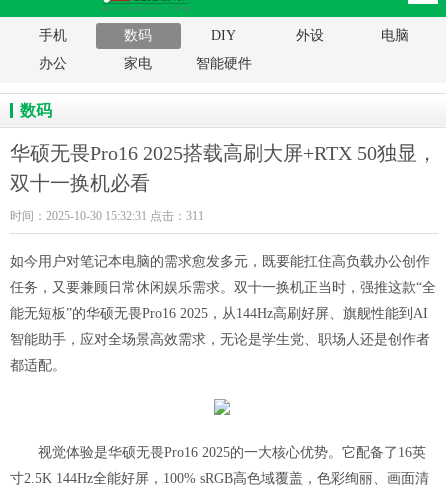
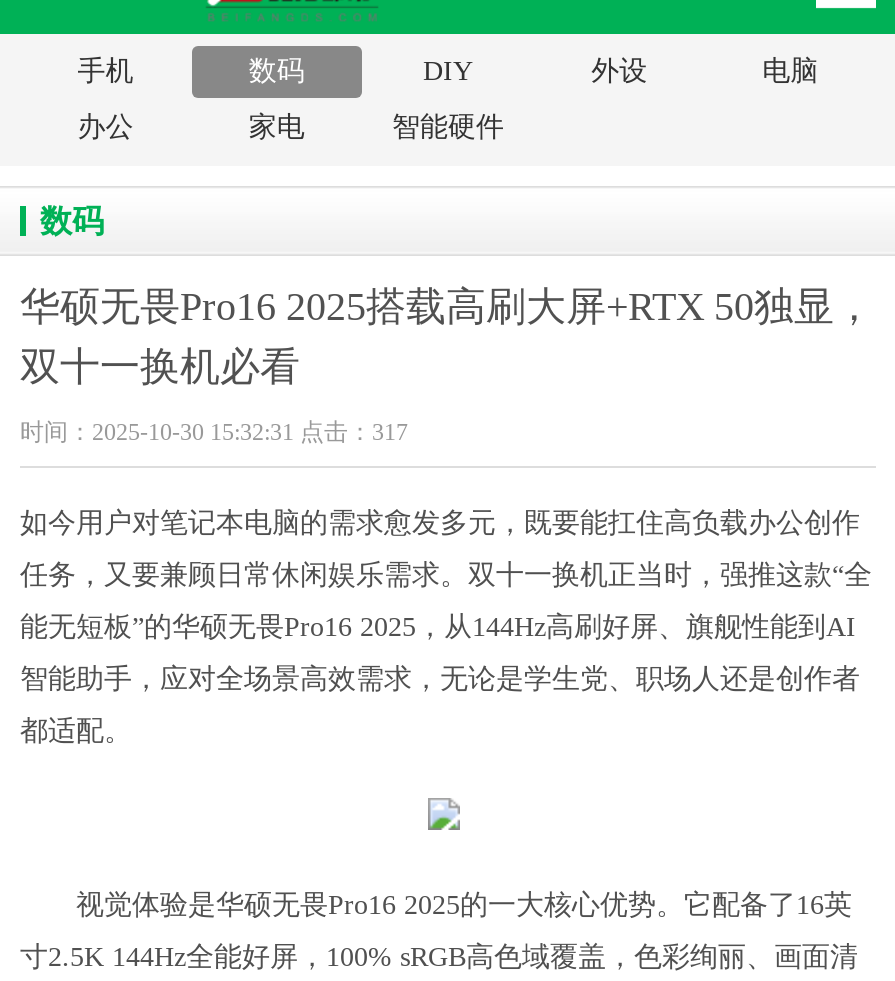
- 时间：2025-10-30 15:32:31 点击：311
+ 时间：2025-10-30 15:32:31 点击：317
